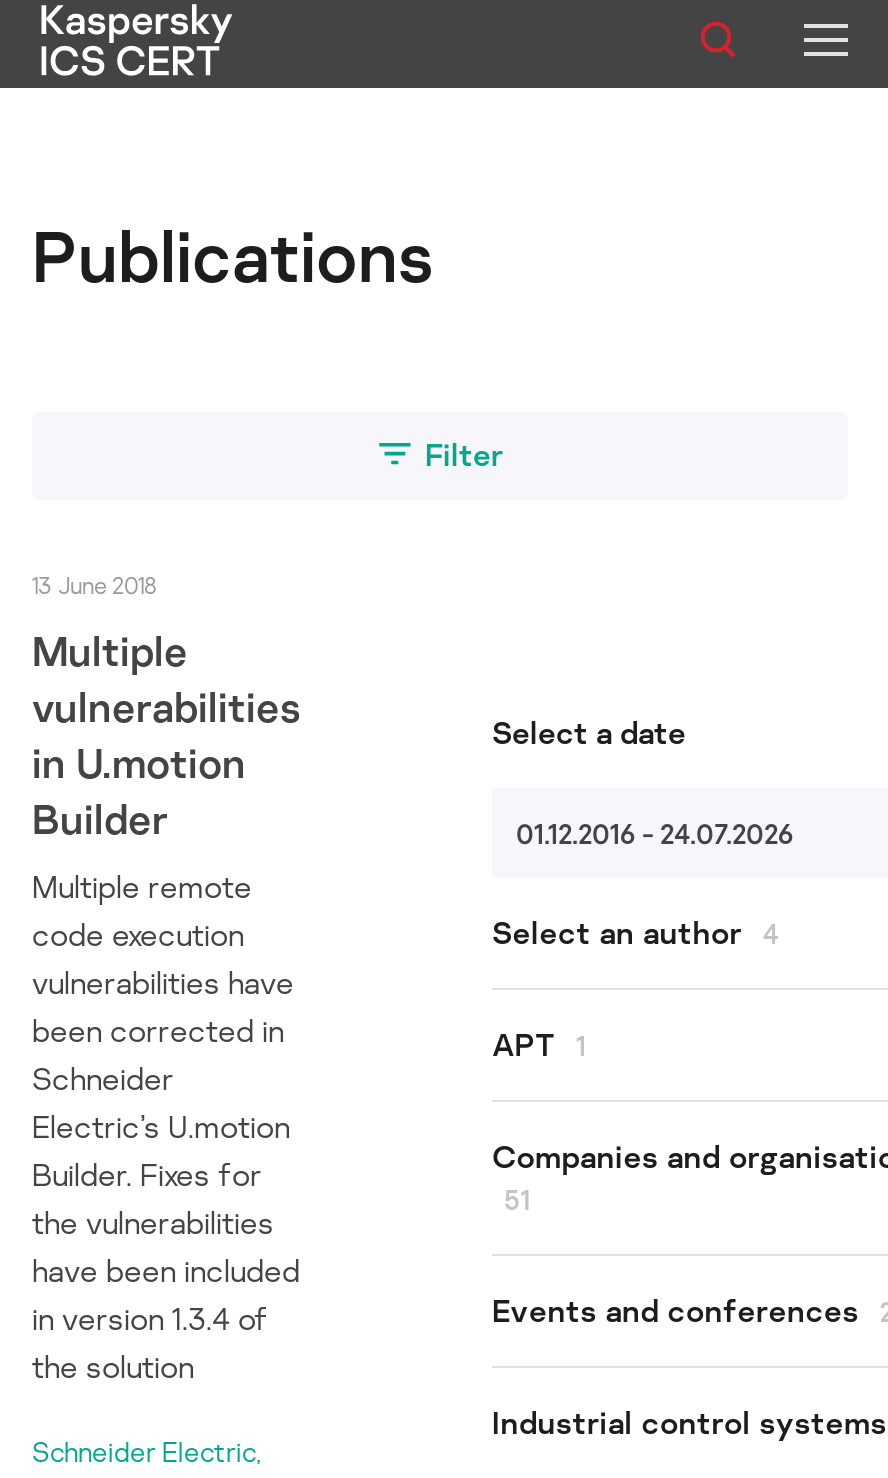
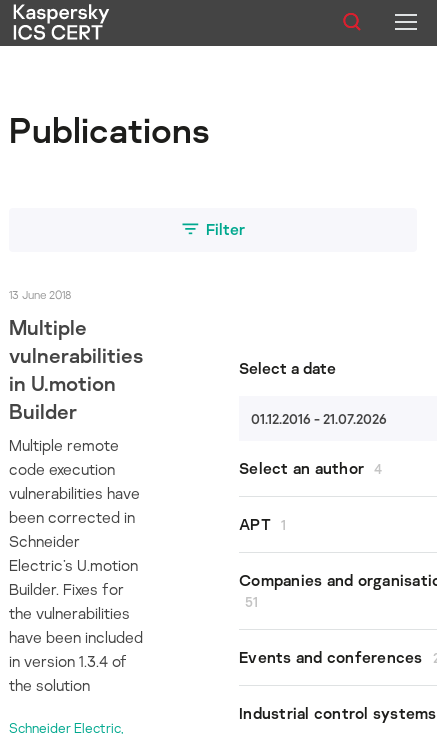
- 01.12.2016 - 24.07.2026
+ 01.12.2016 - 21.07.2026
